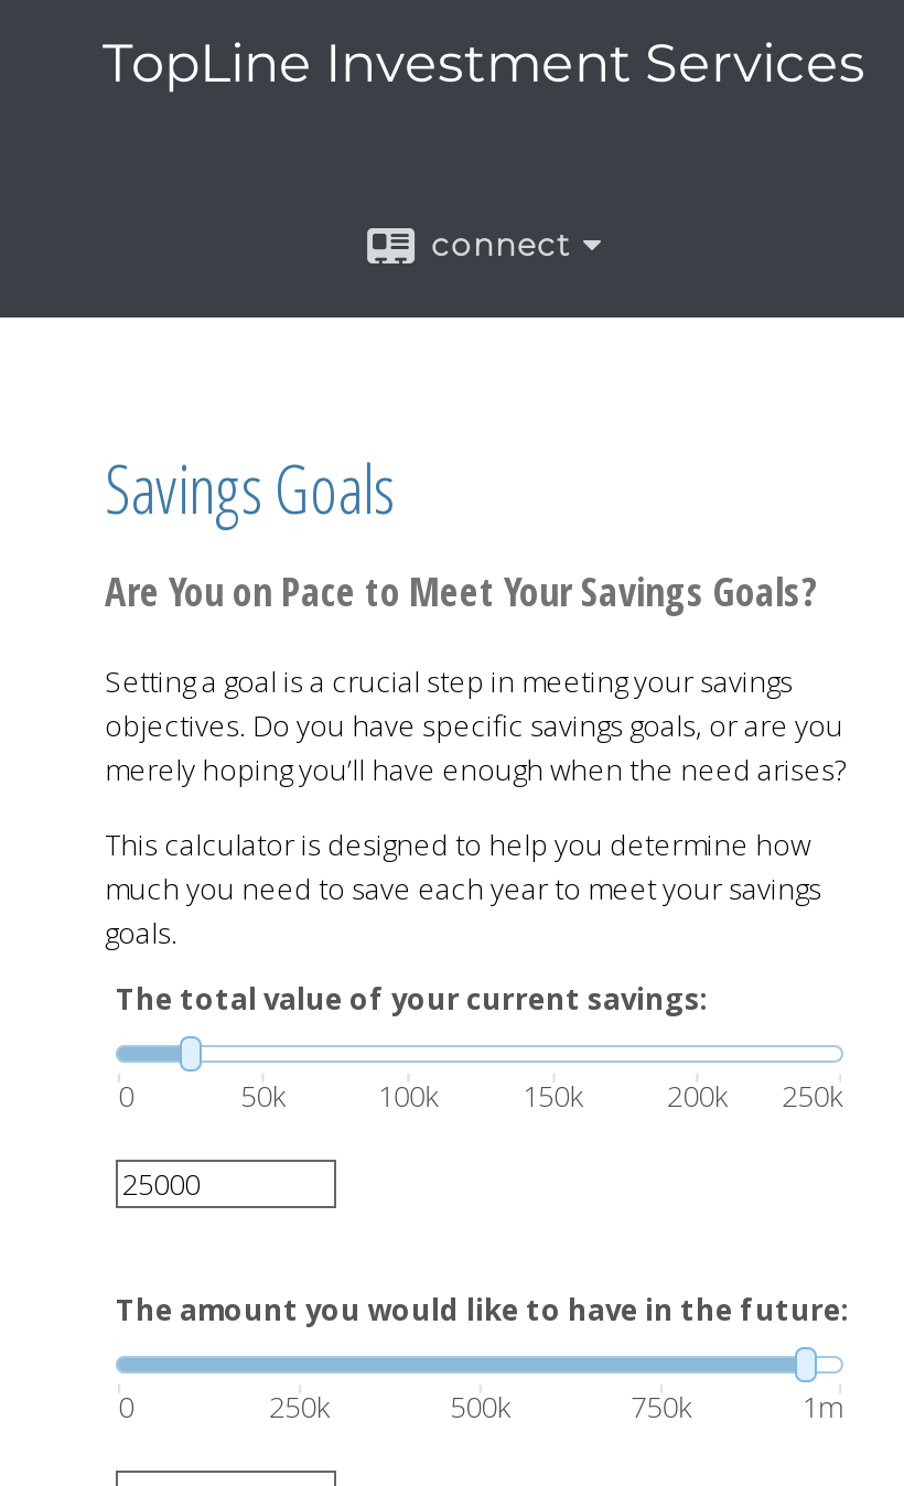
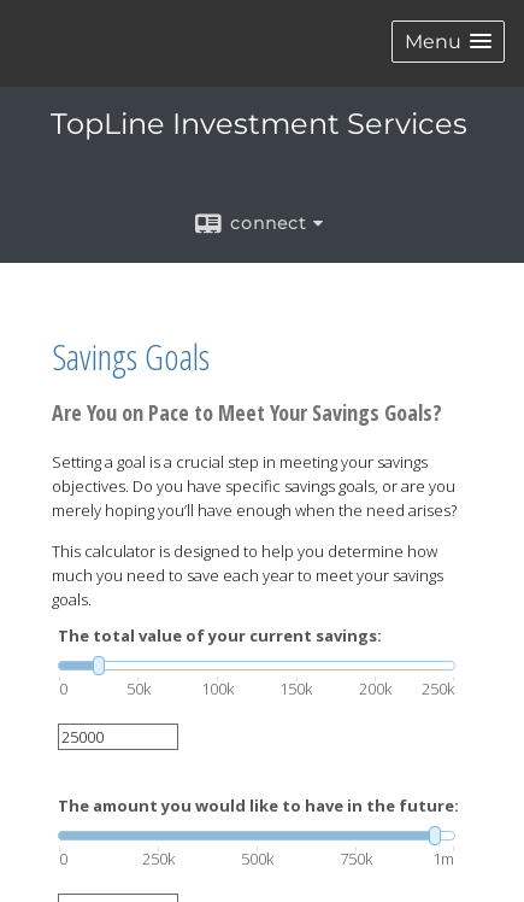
+ Menu
